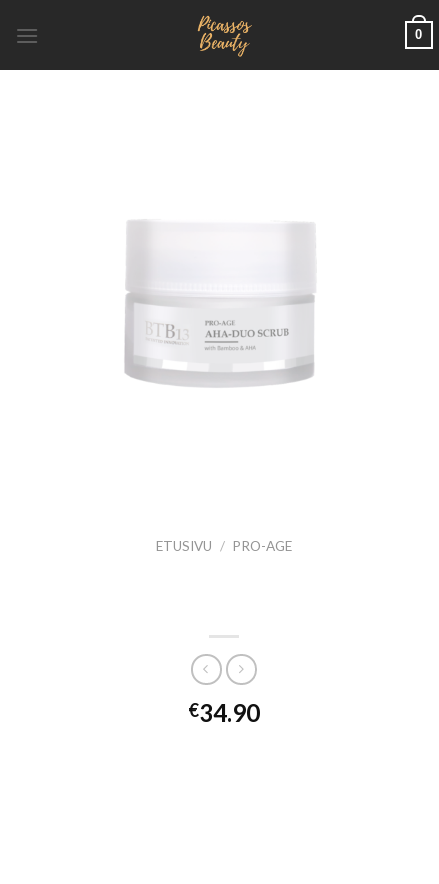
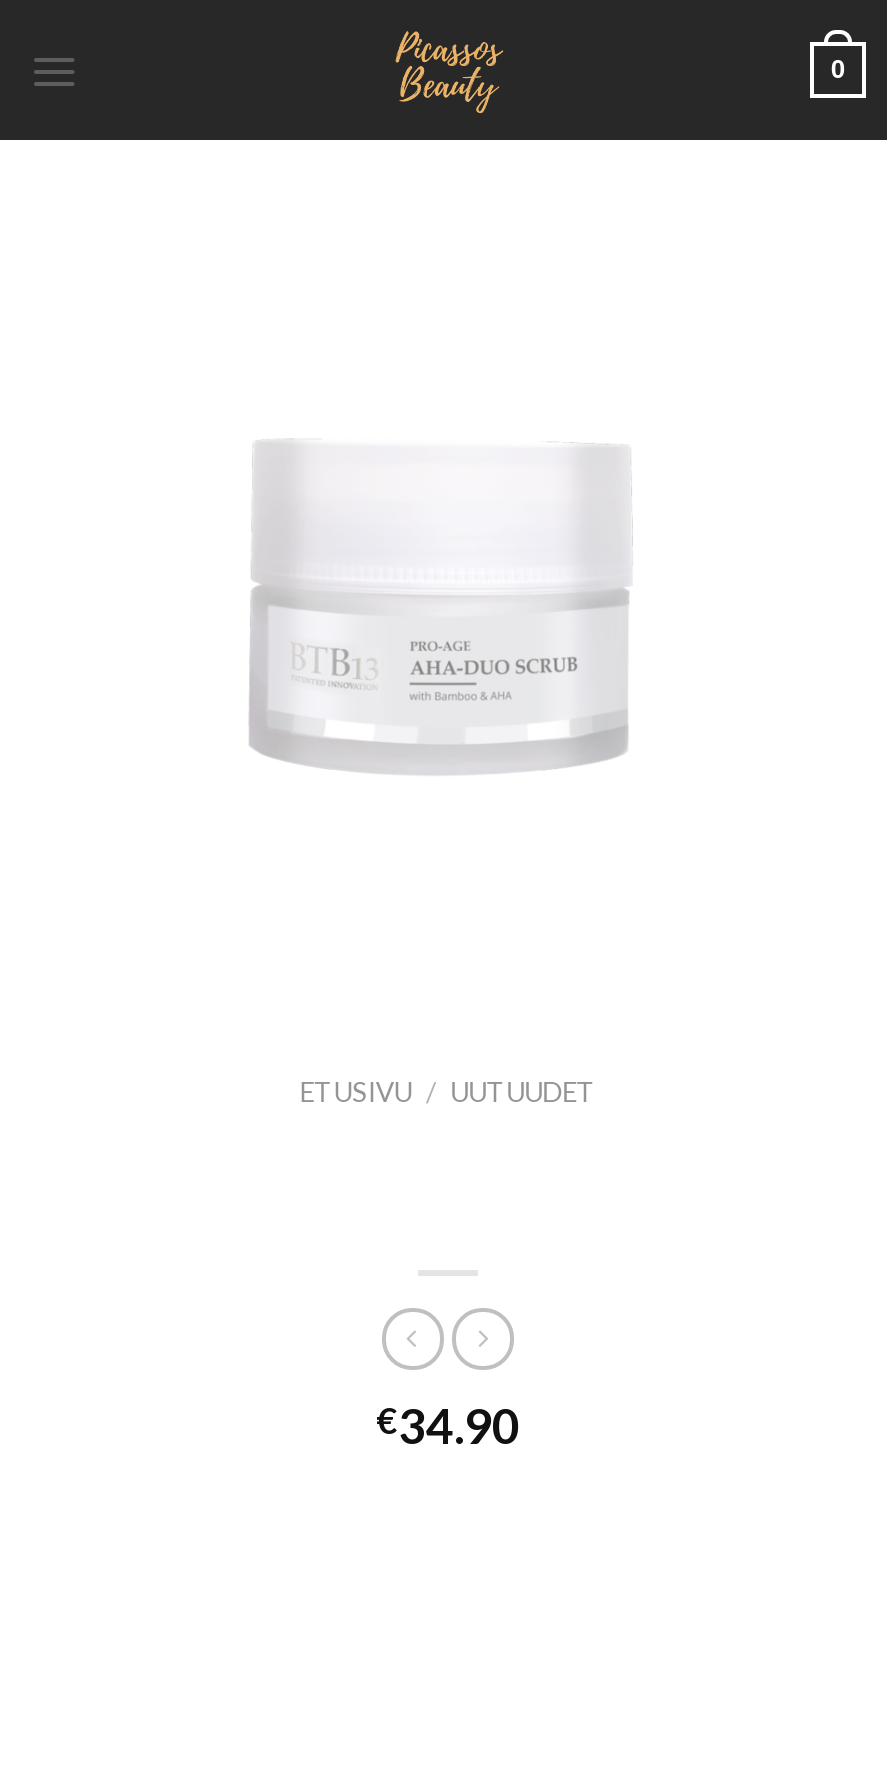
- ETUSIVU / PRO-AGE
+ ETUSIVU / UUTUUDET
